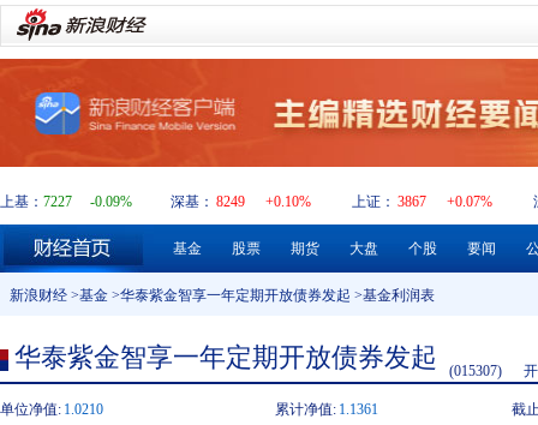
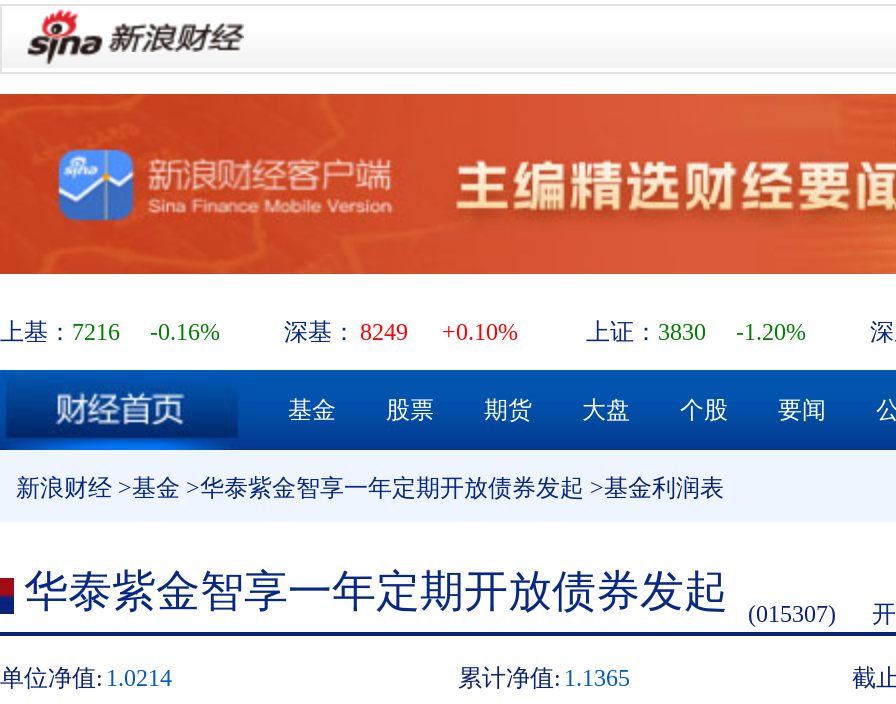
- 上基：7227
+ 上基：7216

- -0.09%
+ -0.16%

- 上证： 3867
+ 上证：3830

- +0.07%
+ -1.20%

- 单位净值: 1.0210
+ 单位净值: 1.0214

- 累计净值: 1.1361
+ 累计净值: 1.1365
